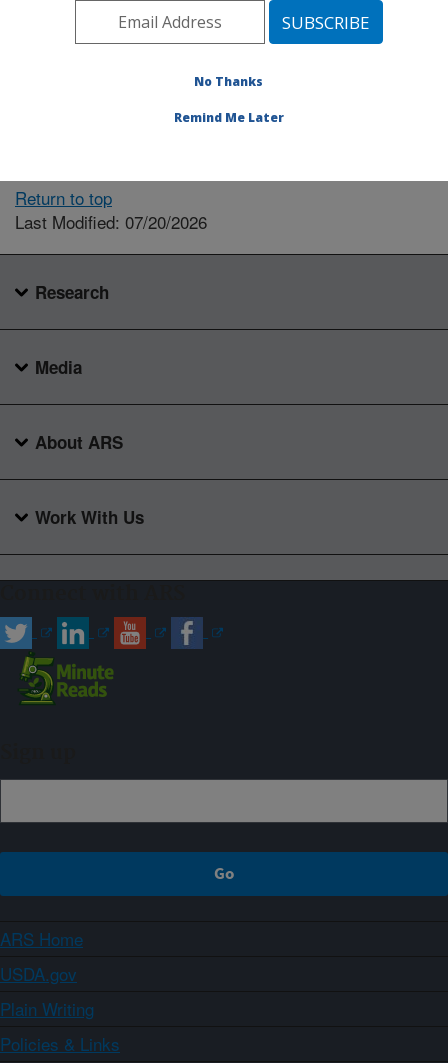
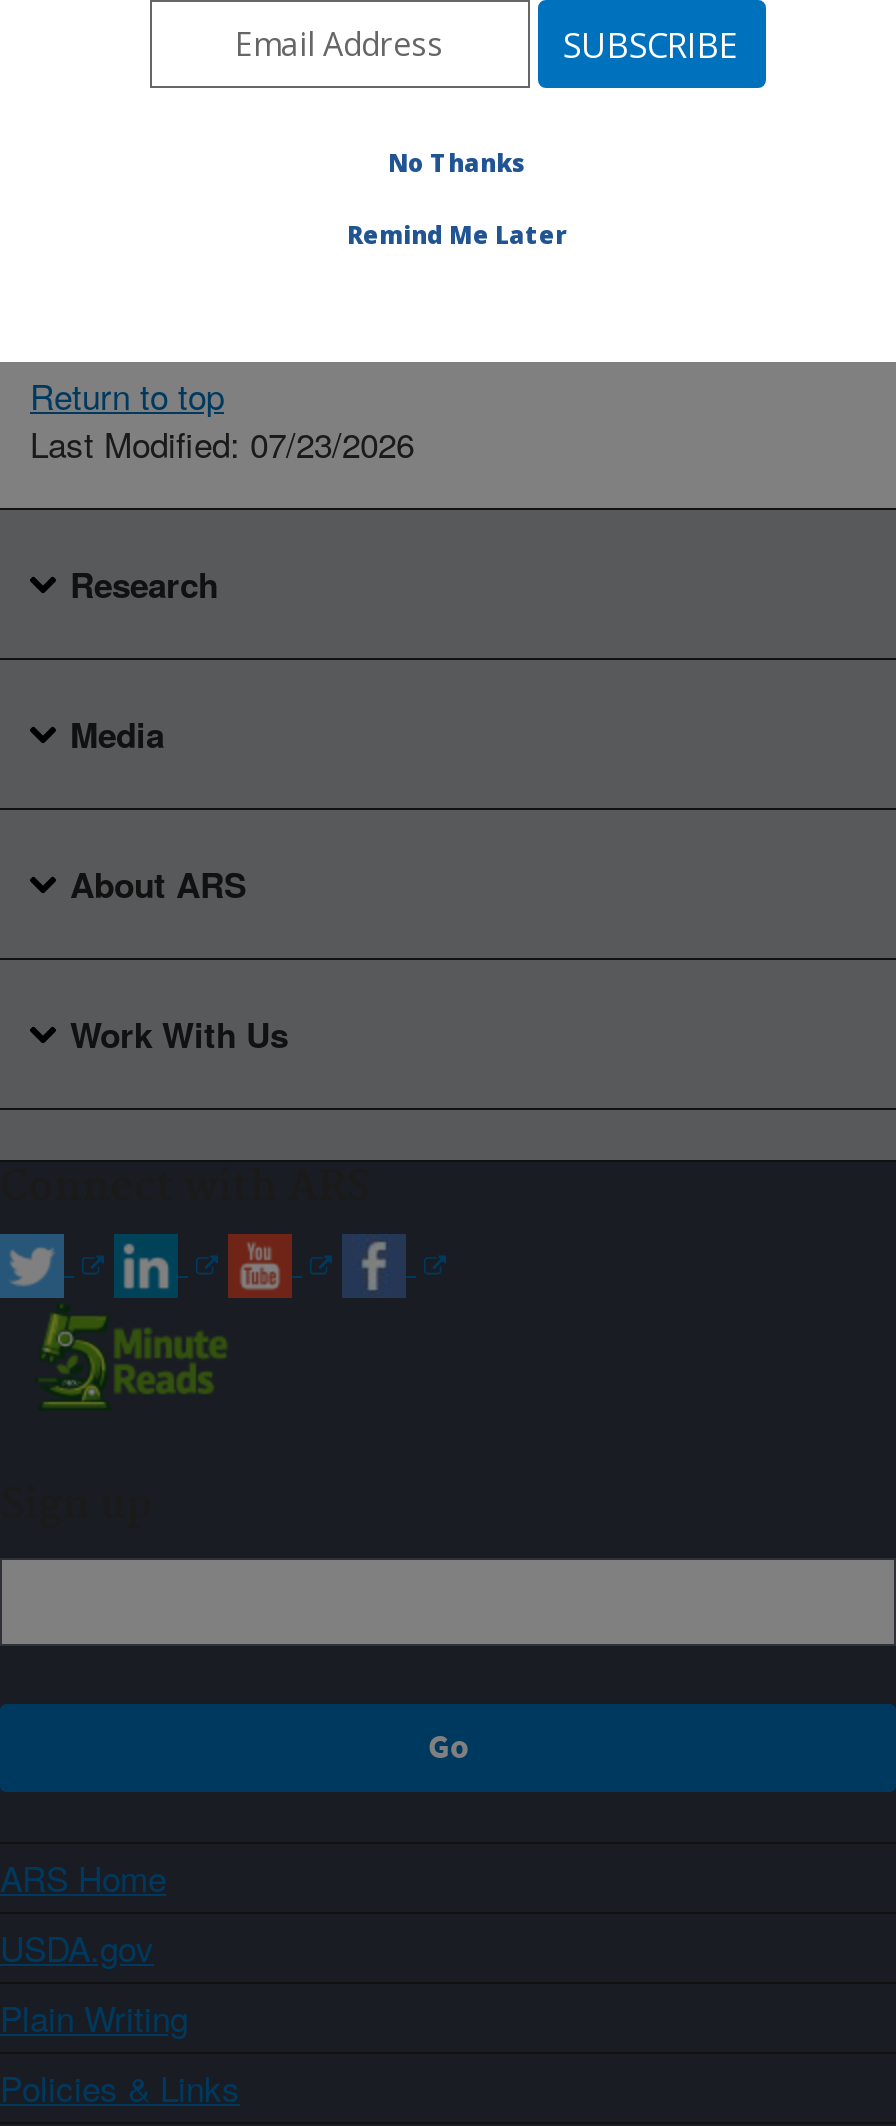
- Last Modified: 07/20/2026
+ Last Modified: 07/23/2026
